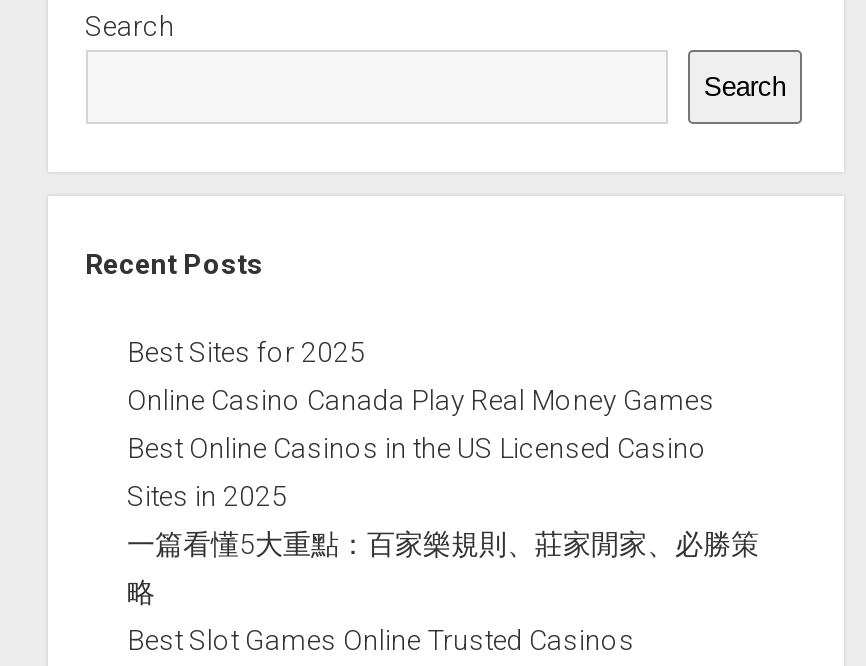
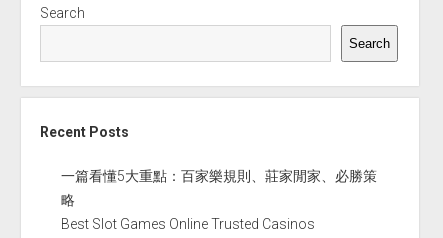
- Best Sites for 2025
- Online Casino Canada Play Real Money Games
- Best Online Casinos in the US Licensed Casino
- Sites in 2025
